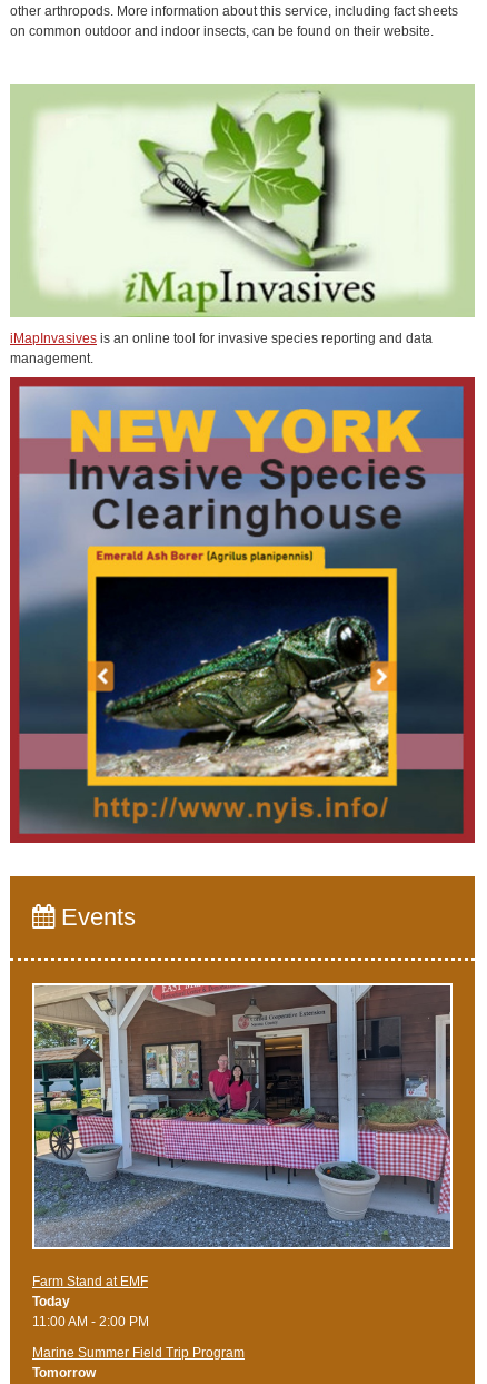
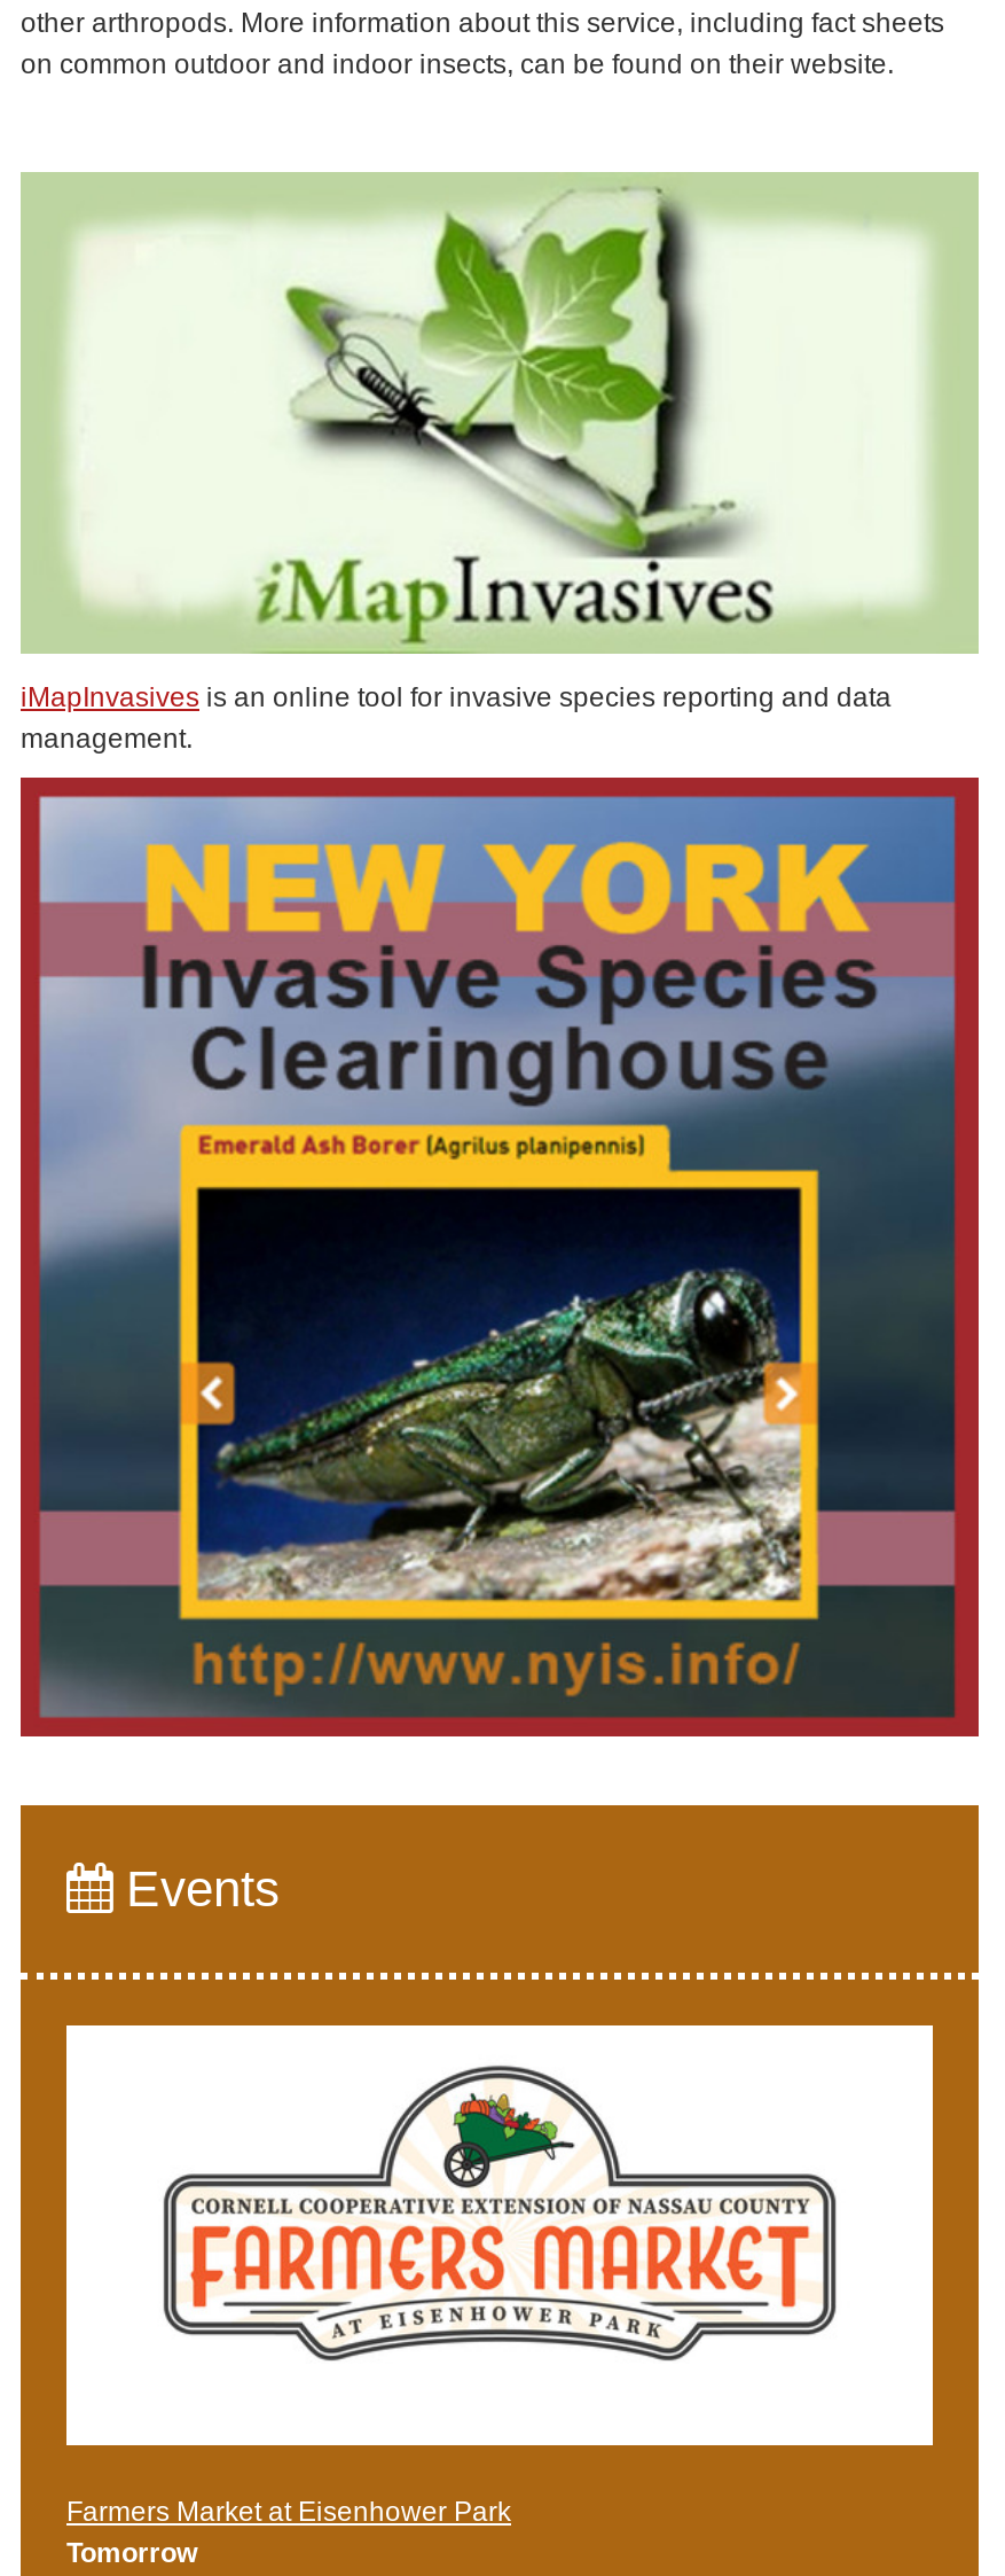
- [image]
- Farm Stand at EMF
- Today
- 11:00 AM - 2:00 PM
- Marine Summer Field Trip Program
+ [image]
+ Farmers Market at Eisenhower Park
